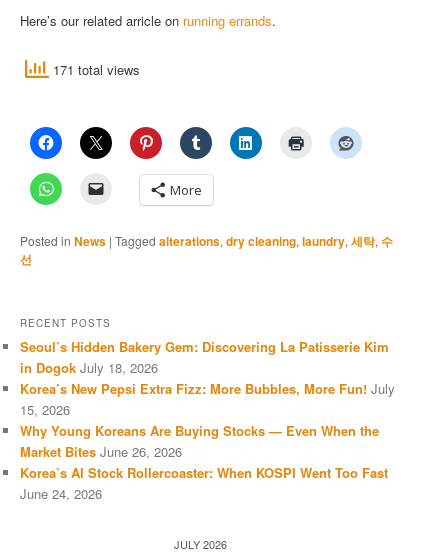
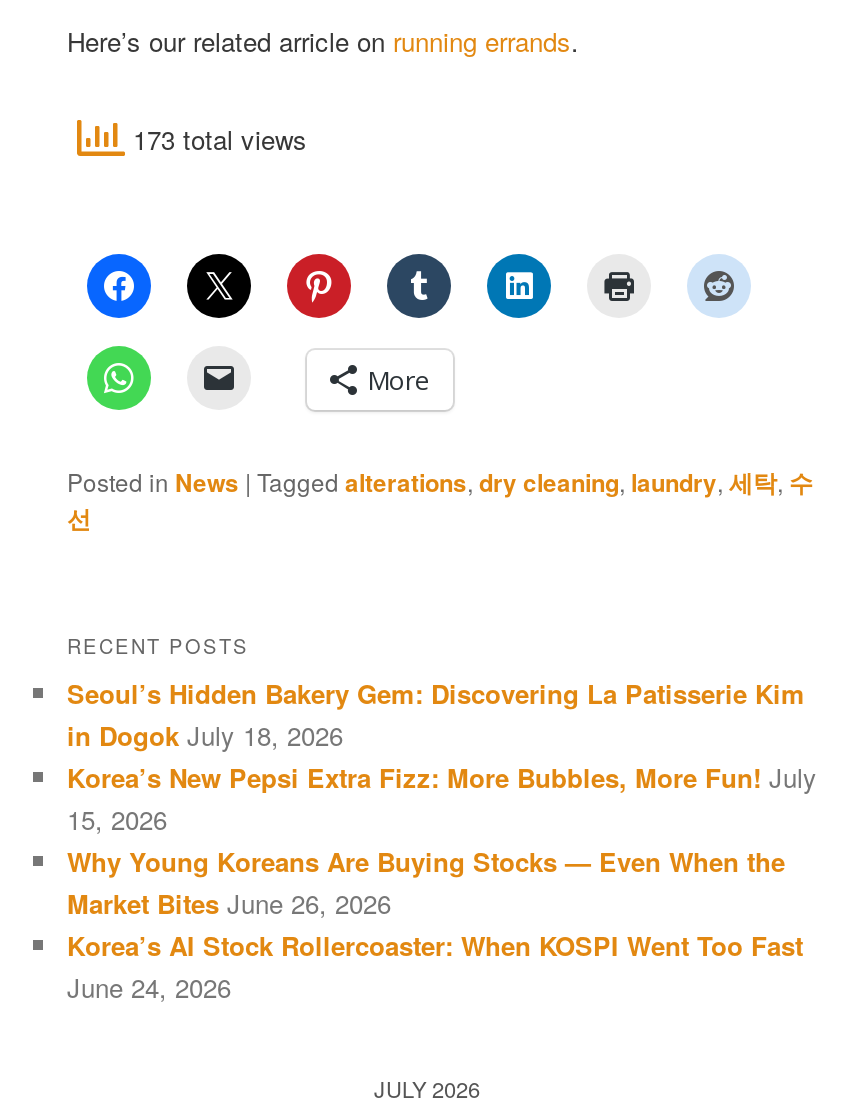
- 171 total views
+ 173 total views
